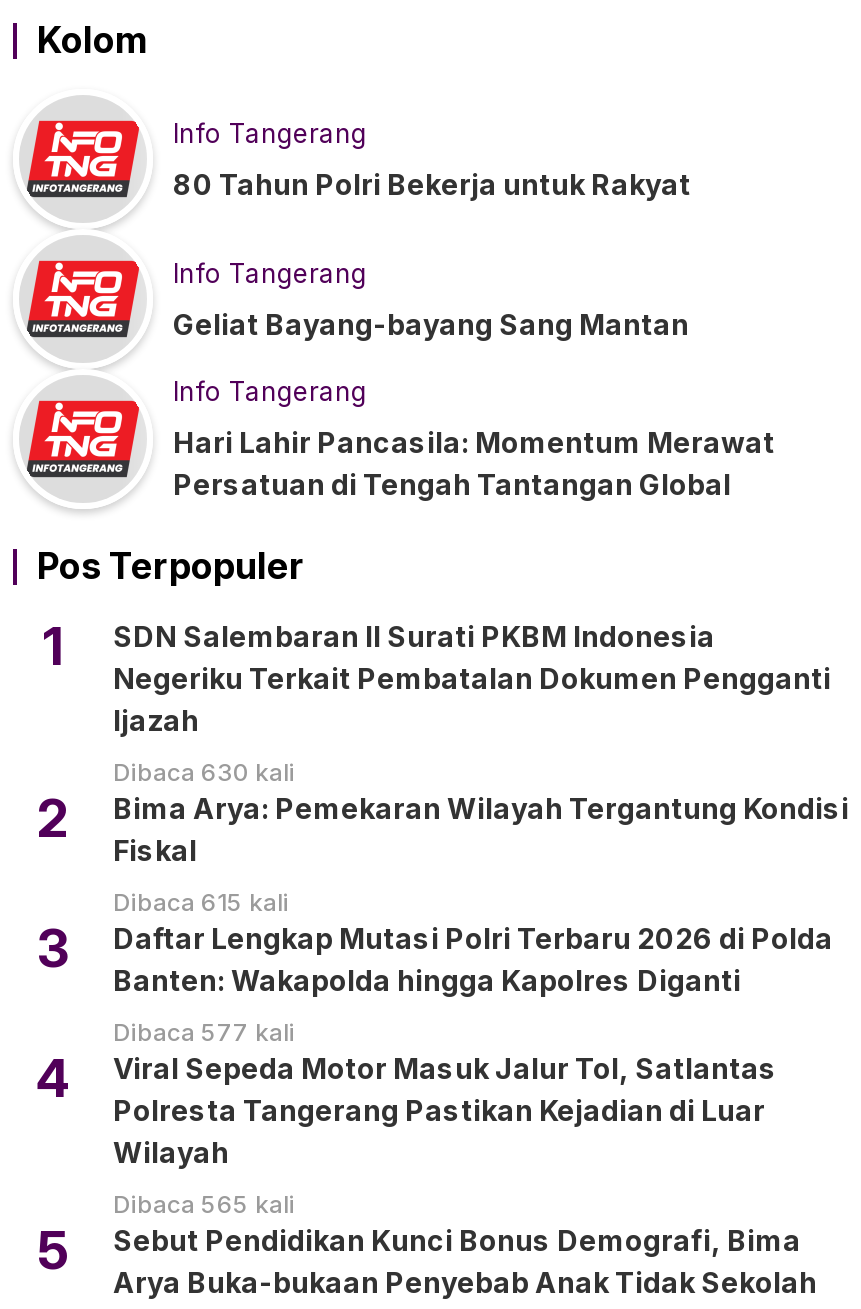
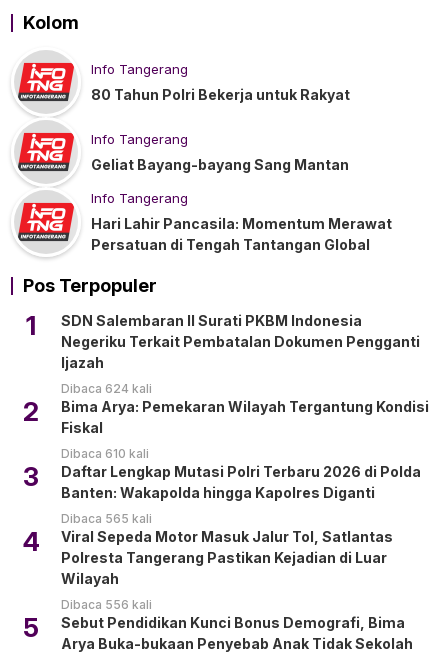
- Dibaca 630 kali
+ Dibaca 624 kali

- Dibaca 615 kali
+ Dibaca 610 kali

- Dibaca 577 kali
+ Dibaca 565 kali

- Dibaca 565 kali
+ Dibaca 556 kali
